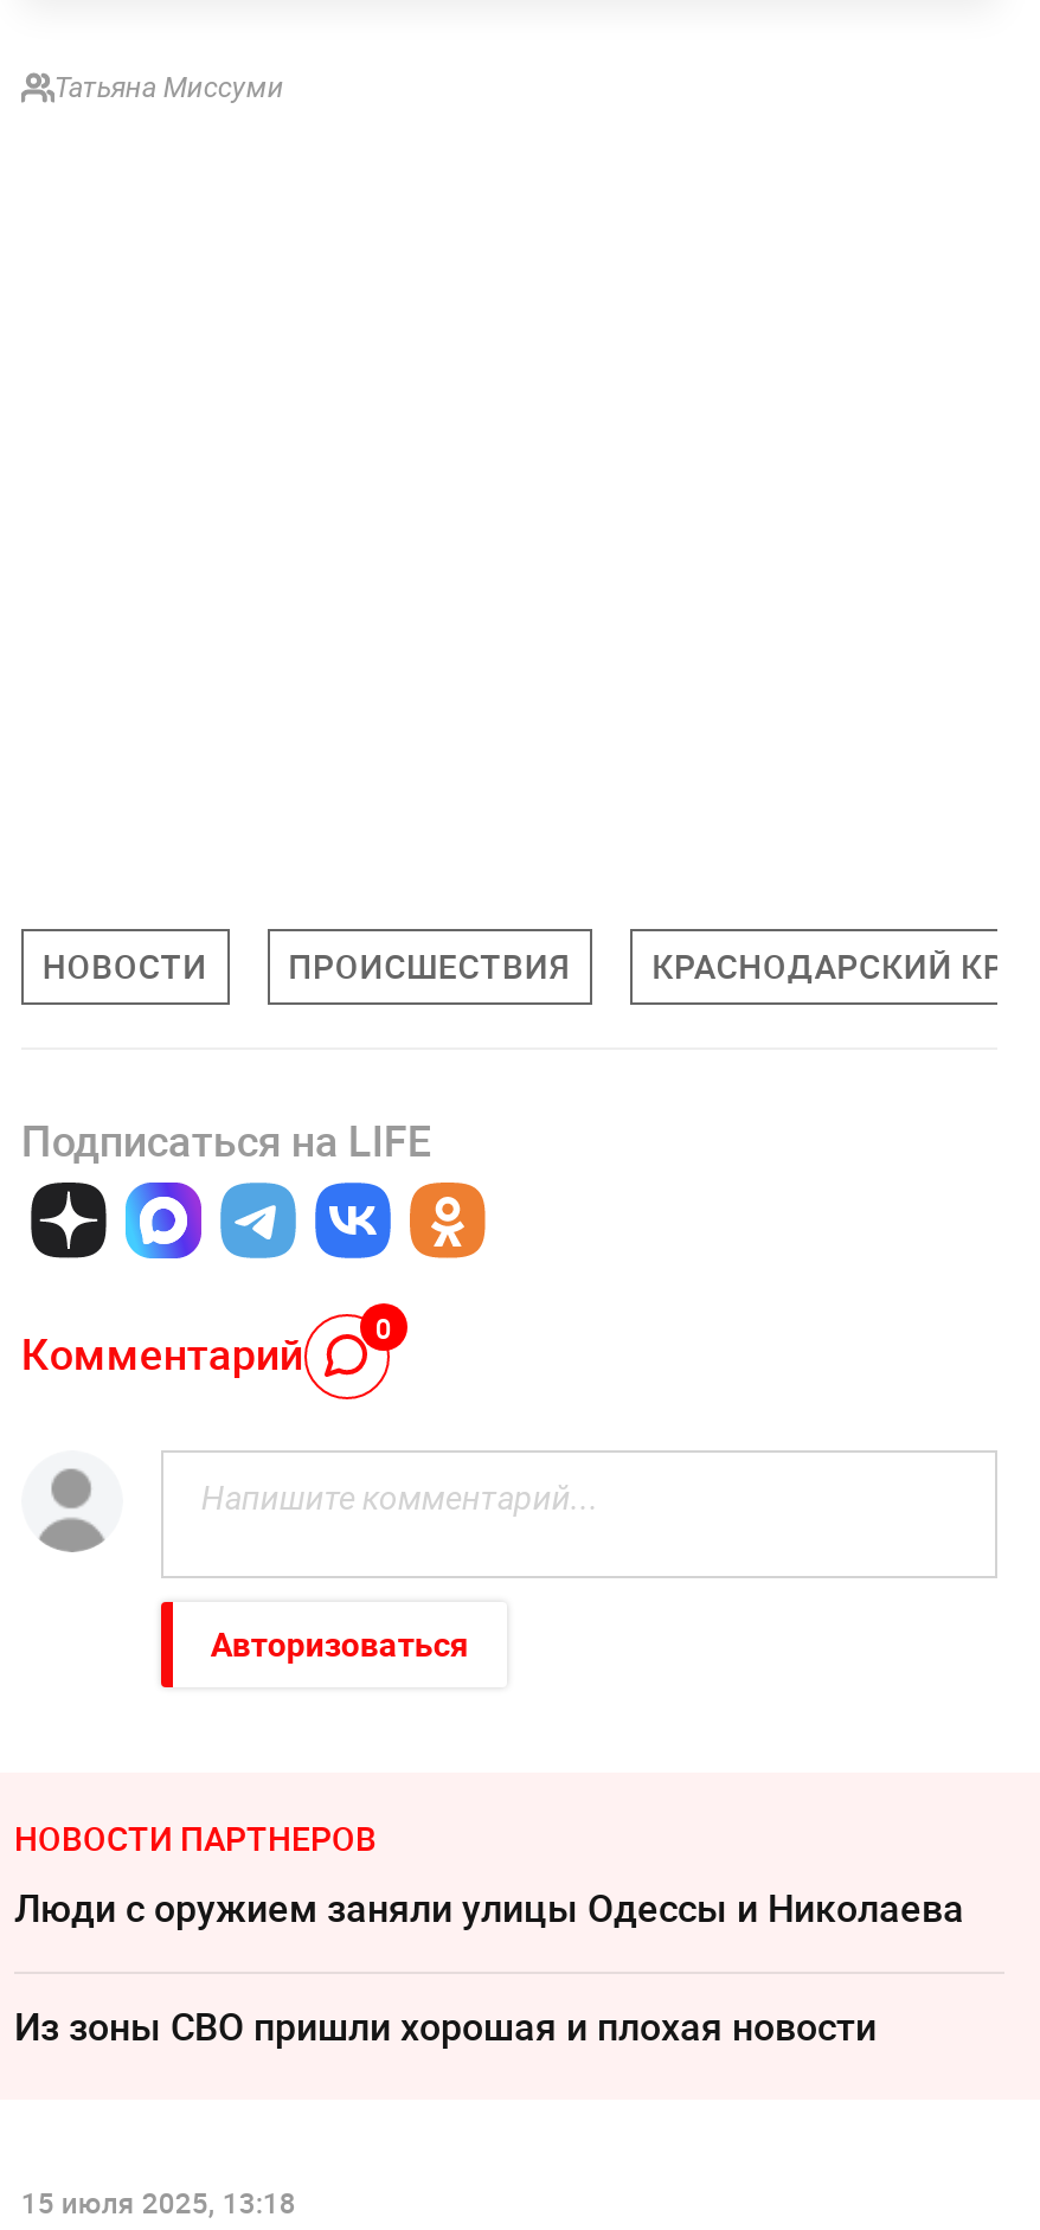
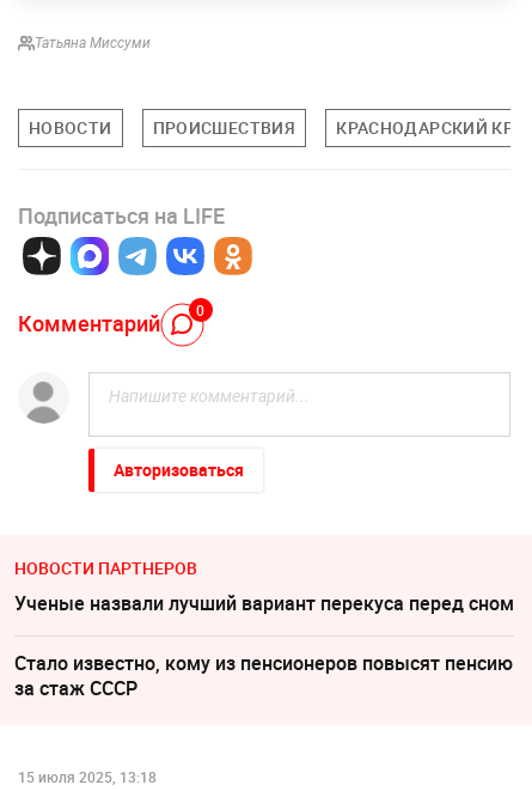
moved up: [image] | НОВОСТИ | ПРОИСШЕСТВИЯ | Подписаться на LIFE | Комментарий | 0 | Авторизоваться | НОВОСТИ ПАРТНЕРОВ

- Люди с оружием заняли улицы Одессы и Николаева
+ Ученые назвали лучший вариант перекуса перед сном

- Из зоны СВО пришли хорошая и плохая новости
+ Стало известно, кому из пенсионеров повысят пенсию
+ за стаж СССР
